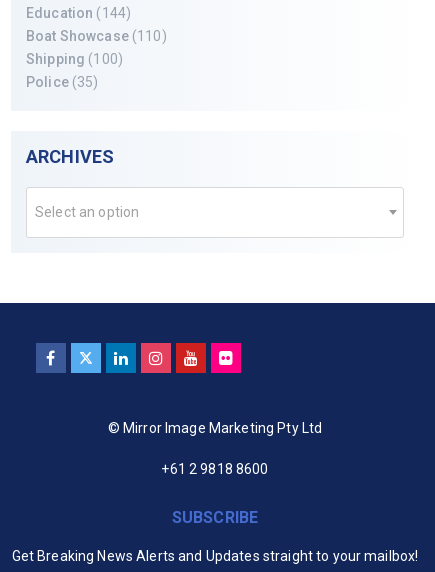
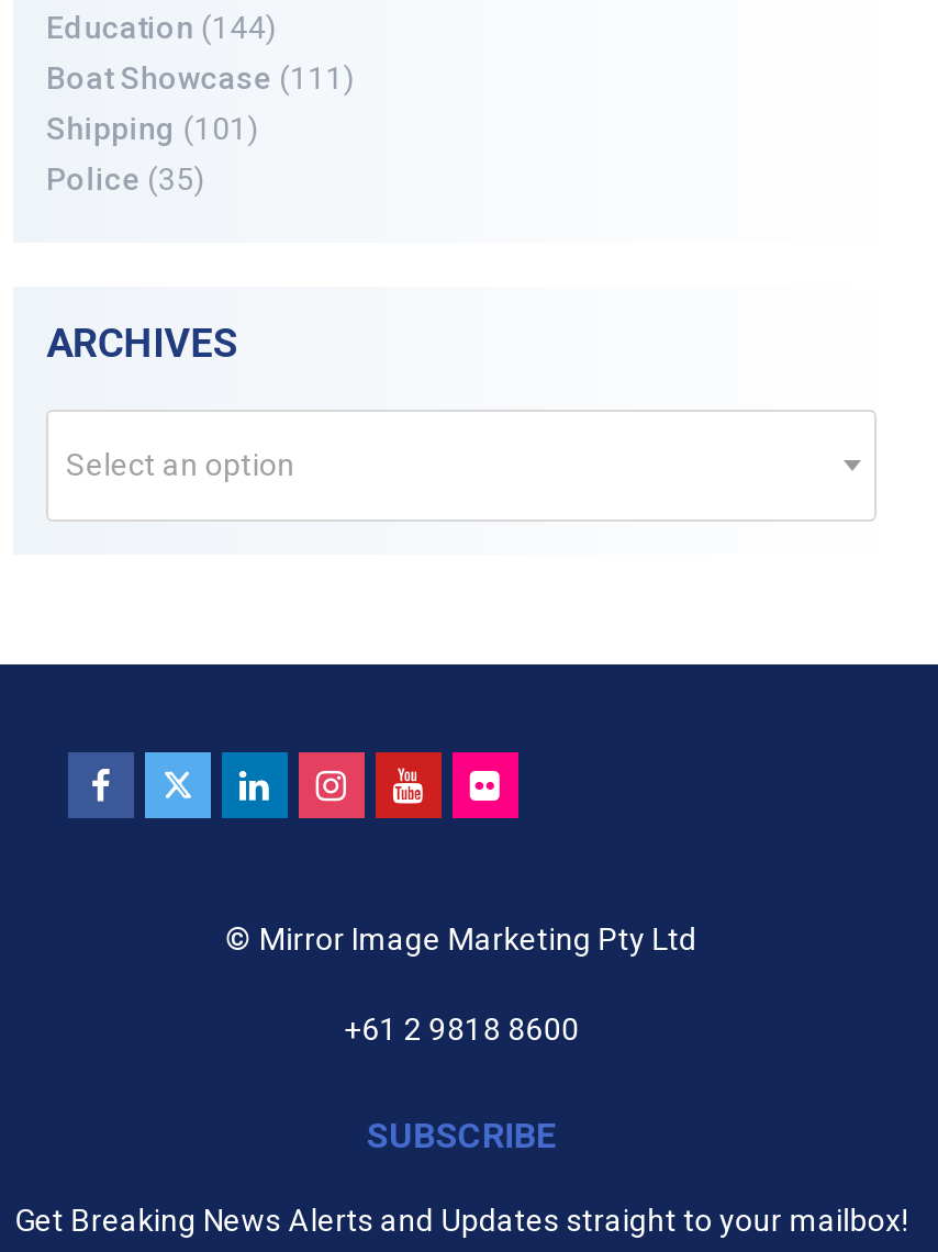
- Boat Showcase (110)
+ Boat Showcase (111)

- Shipping (100)
+ Shipping (101)
